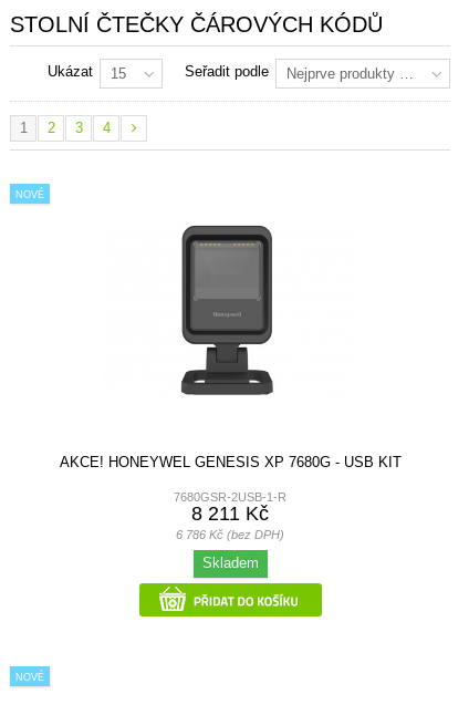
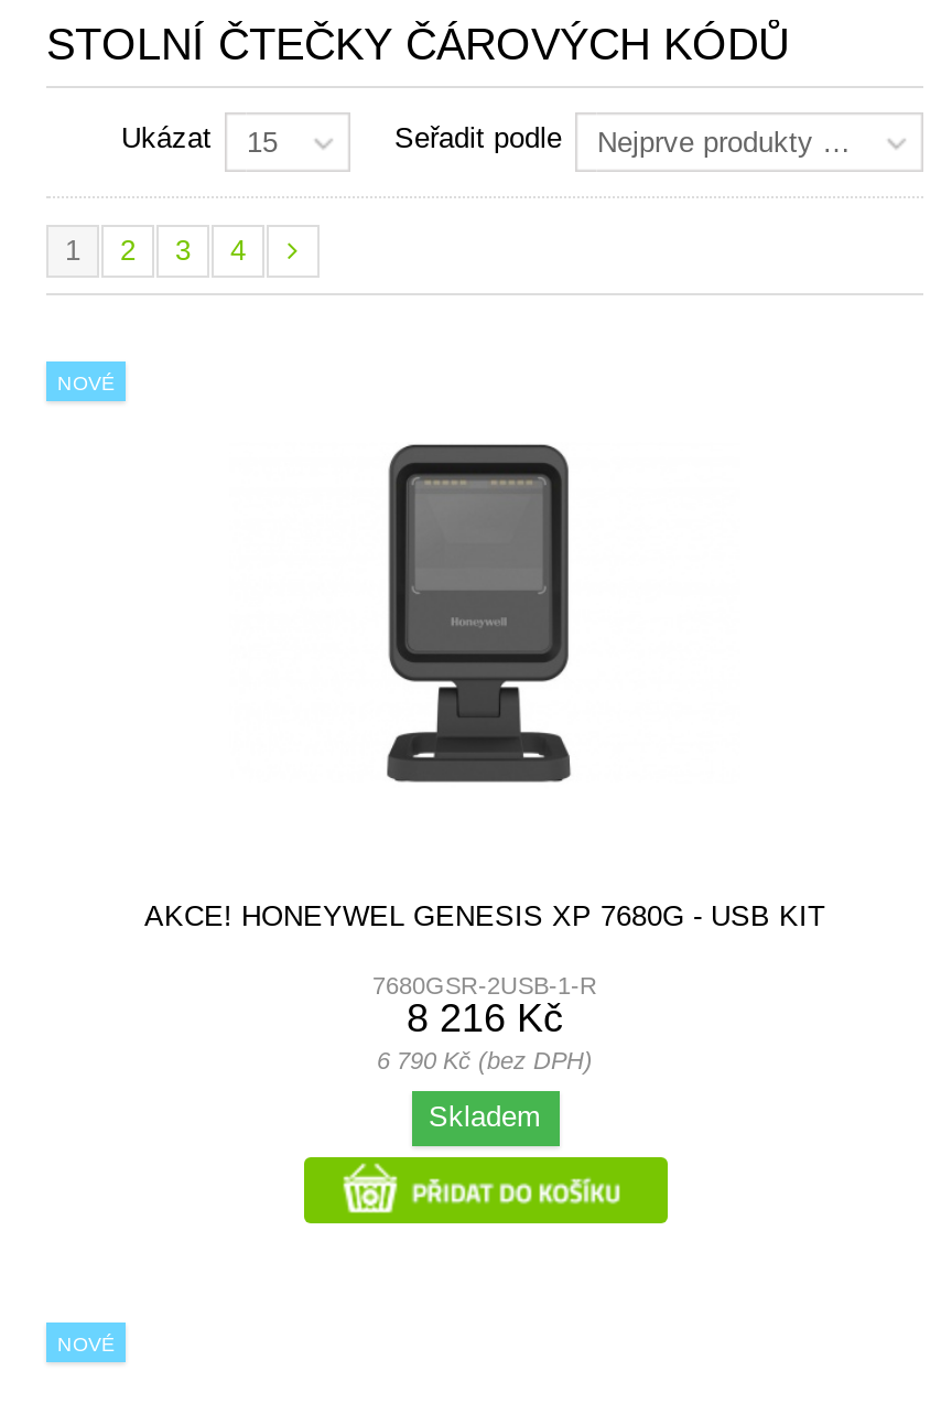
- 8 211 Kč
+ 8 216 Kč

- 6 786 Kč (bez DPH)
+ 6 790 Kč (bez DPH)
